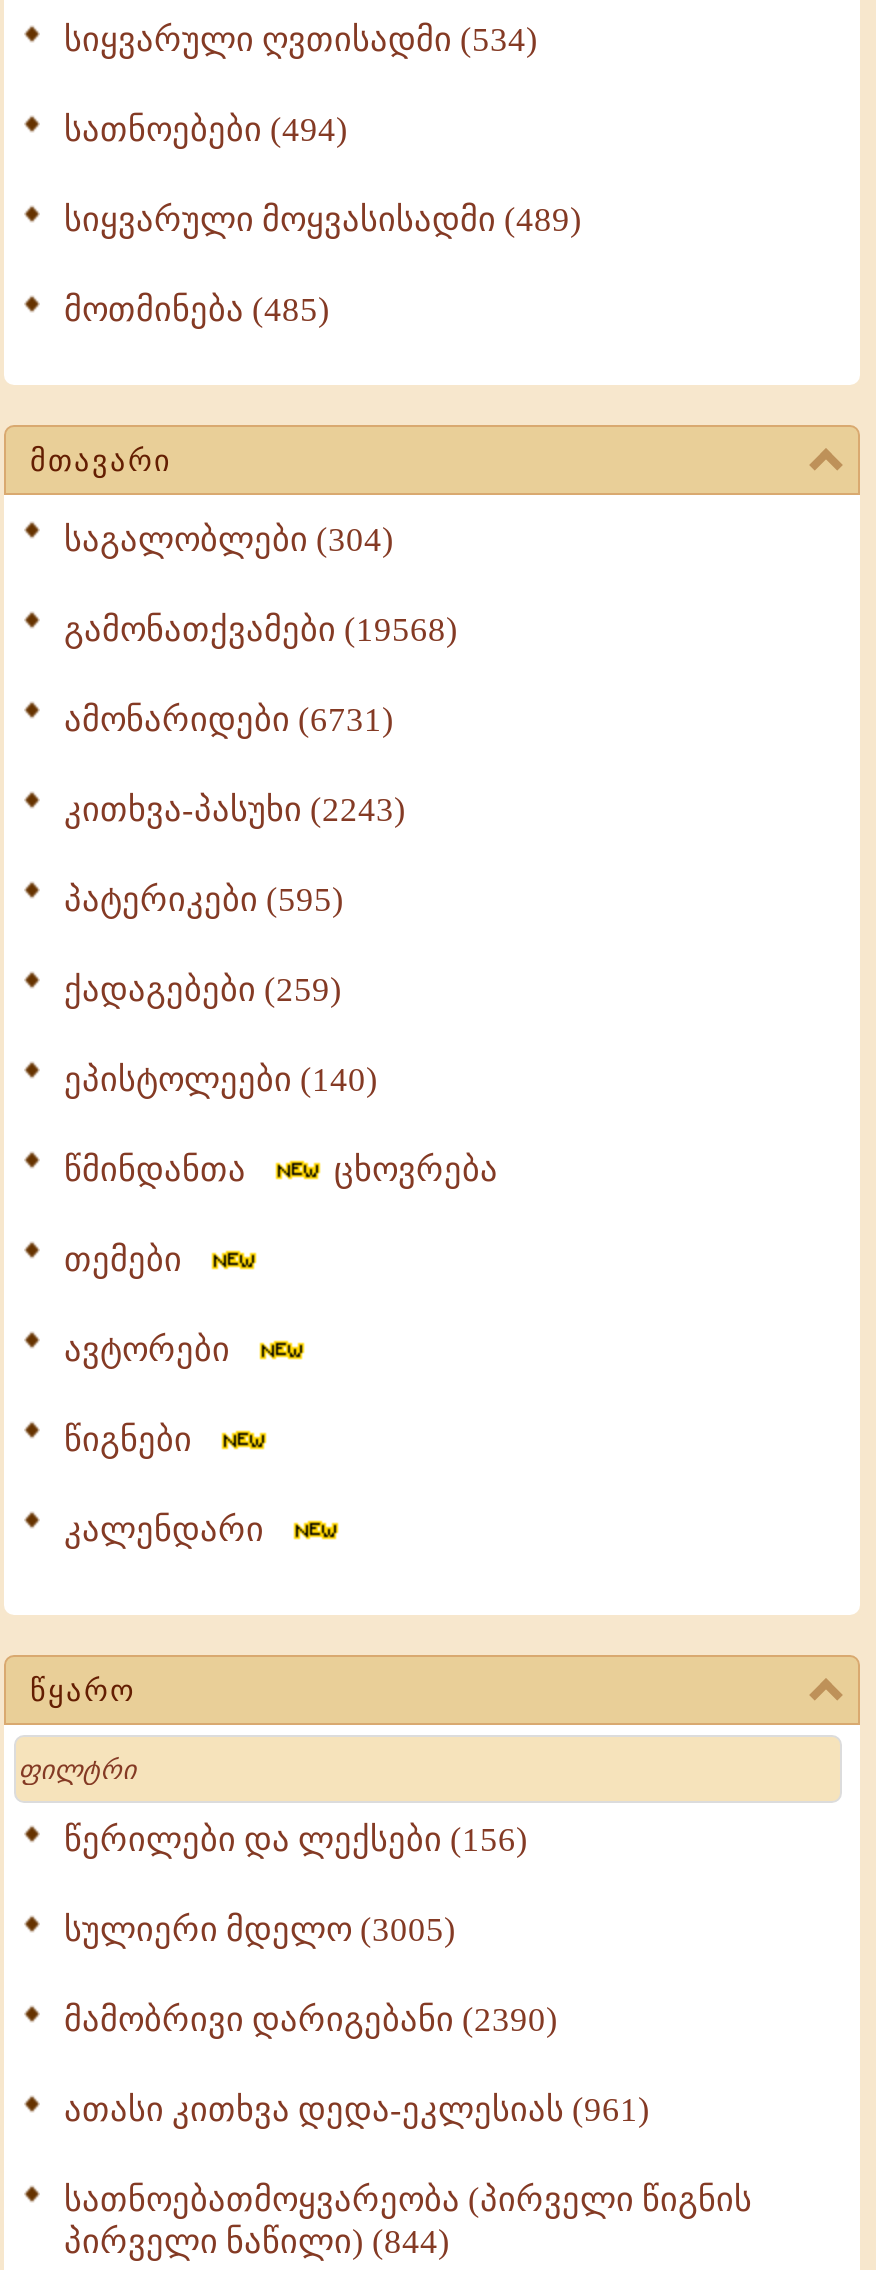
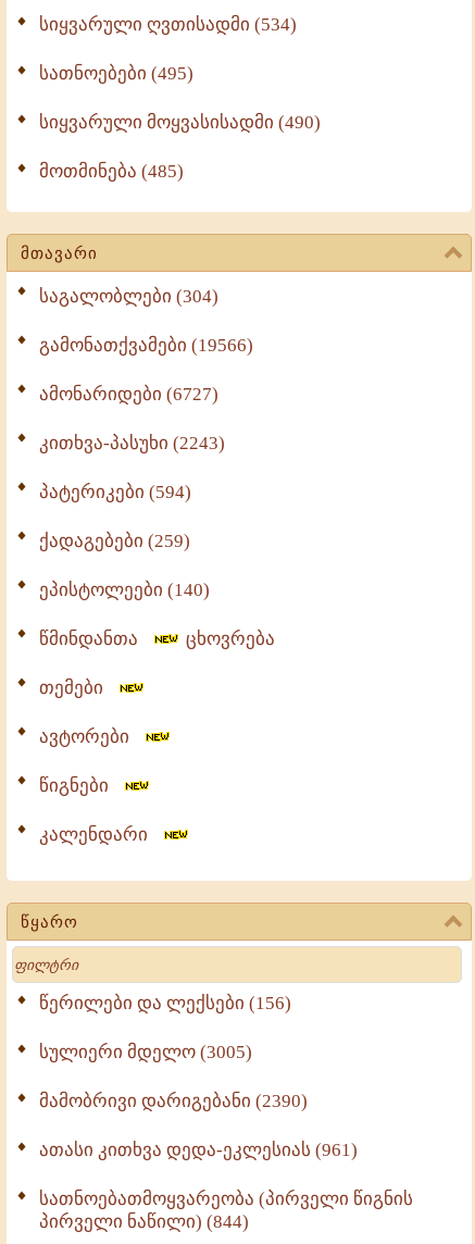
- სათნოებები (494)
+ სათნოებები (495)

- სიყვარული მოყვასისადმი (489)
+ სიყვარული მოყვასისადმი (490)

- გამონათქვამები (19568)
+ გამონათქვამები (19566)

- ამონარიდები (6731)
+ ამონარიდები (6727)

- პატერიკები (595)
+ პატერიკები (594)
